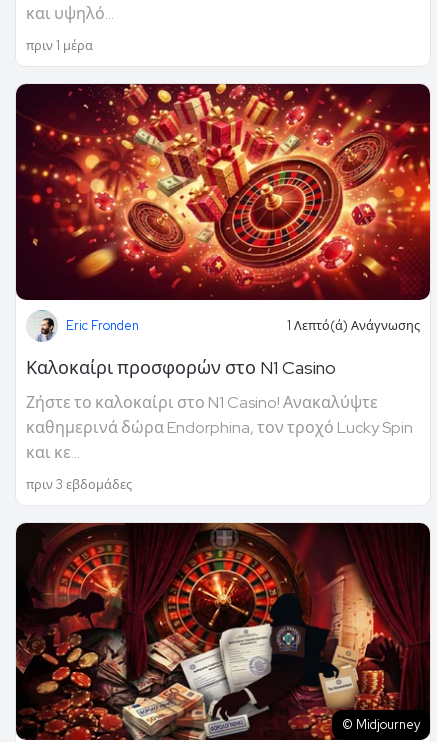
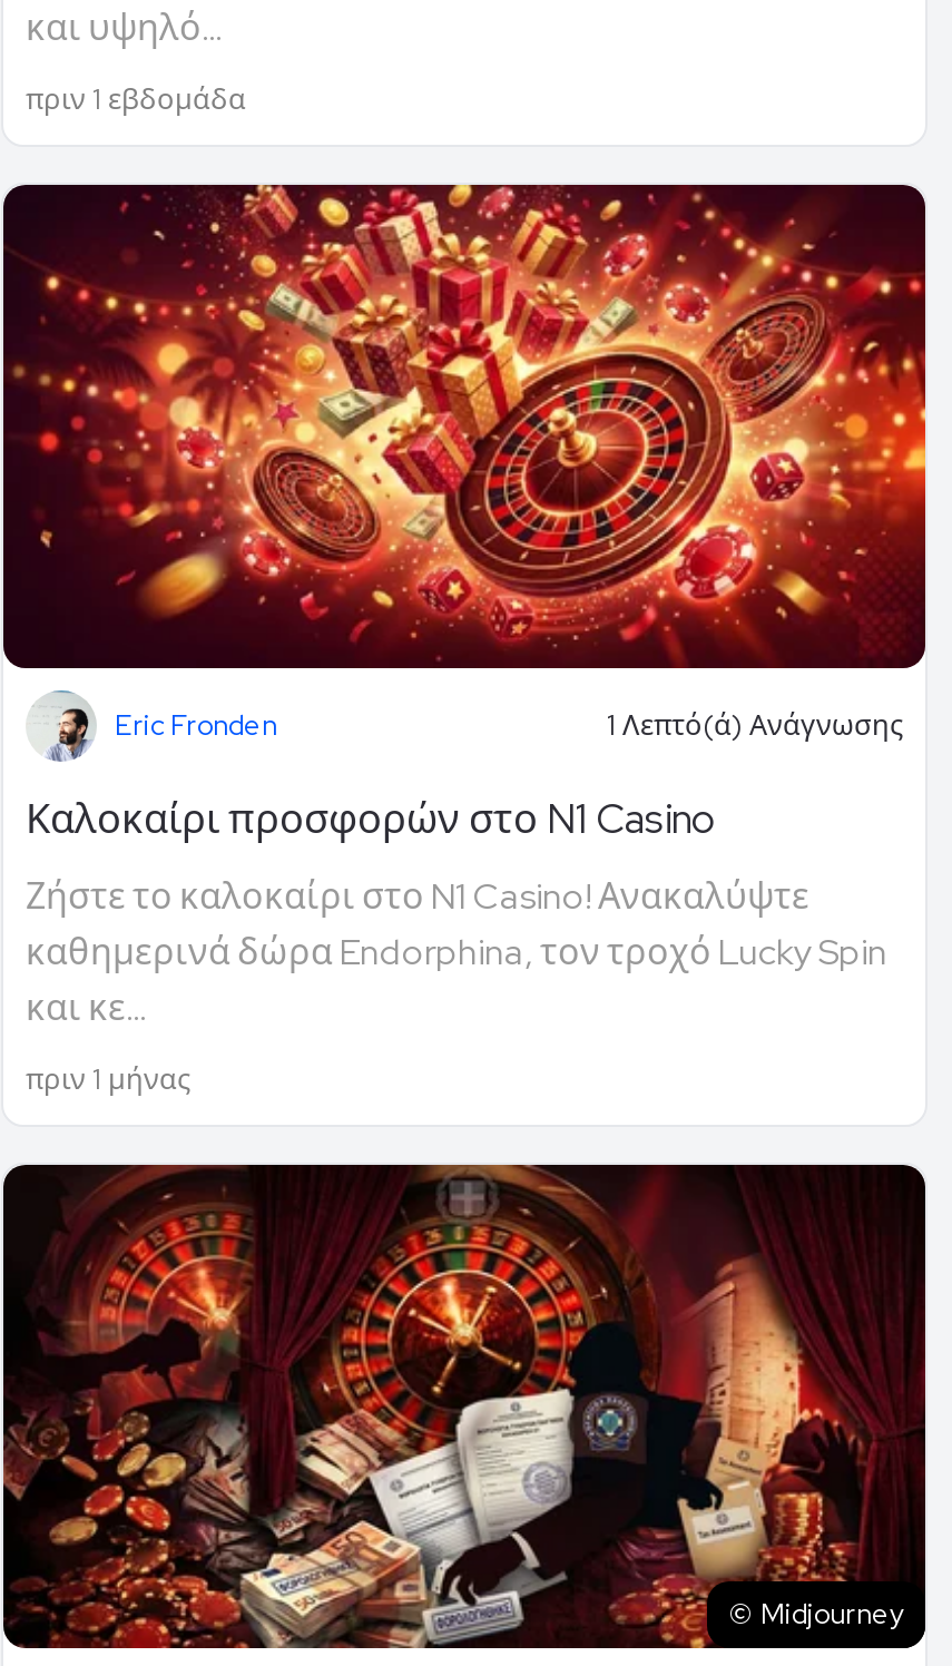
- πριν 1 μέρα
+ πριν 1 εβδομάδα

- πριν 3 εβδομάδες
+ πριν 1 μήνας
